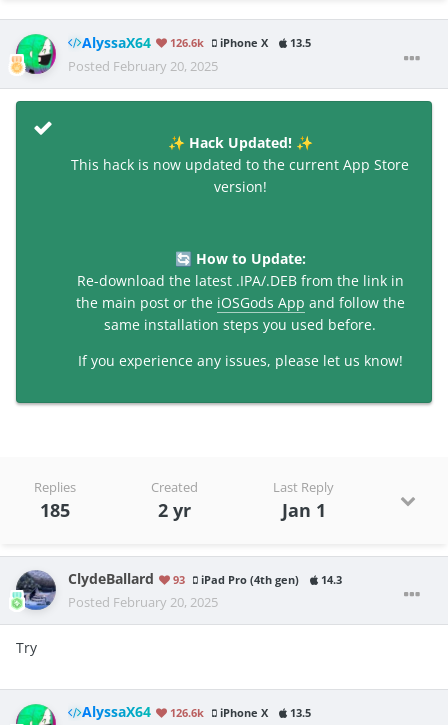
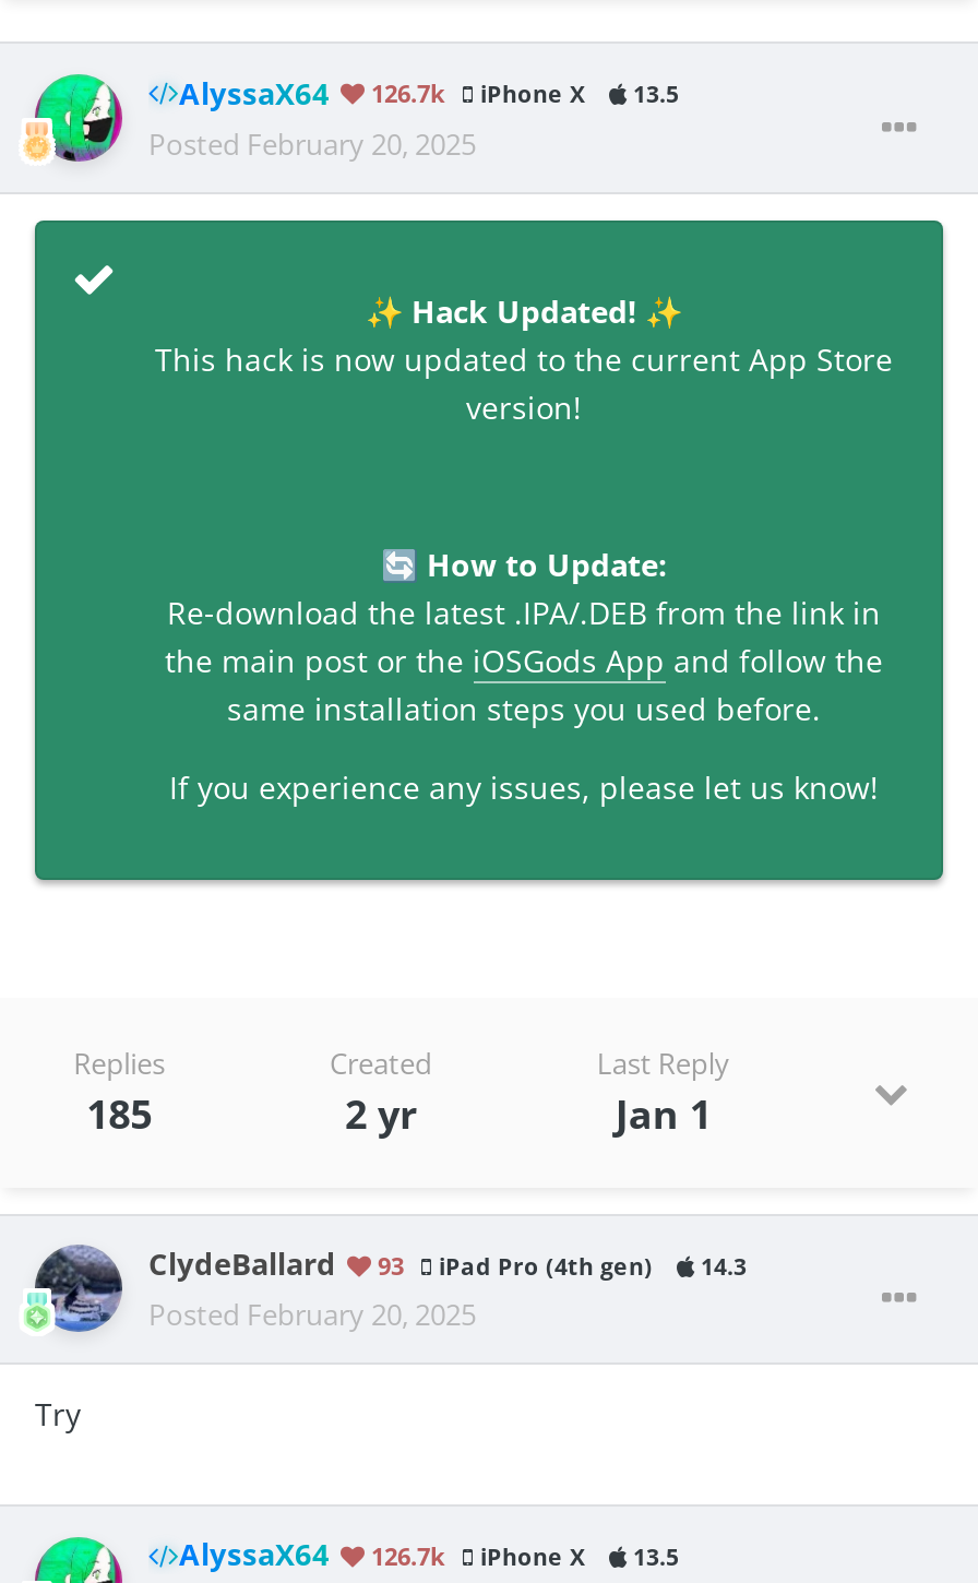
- AlyssaX64 126.6k iPhone X 13.5
+ AlyssaX64 126.7k iPhone X 13.5

- AlyssaX64 126.6k iPhone X 13.5
+ AlyssaX64 126.7k iPhone X 13.5
